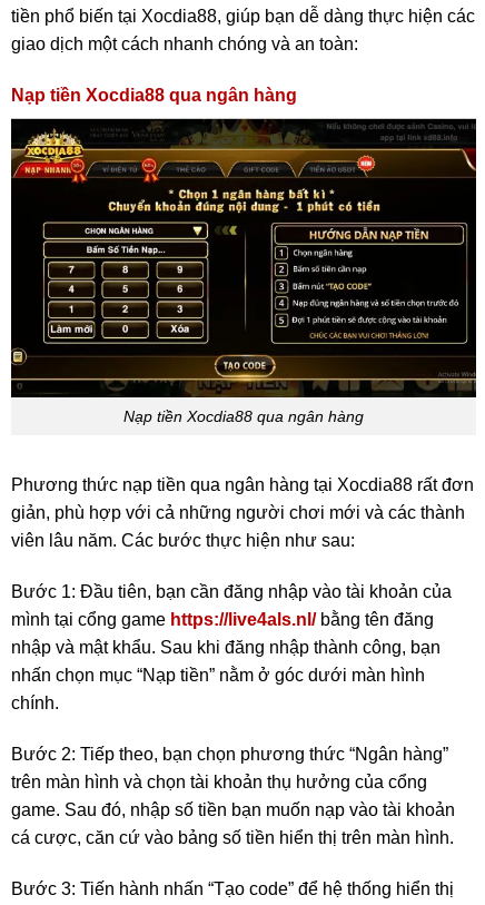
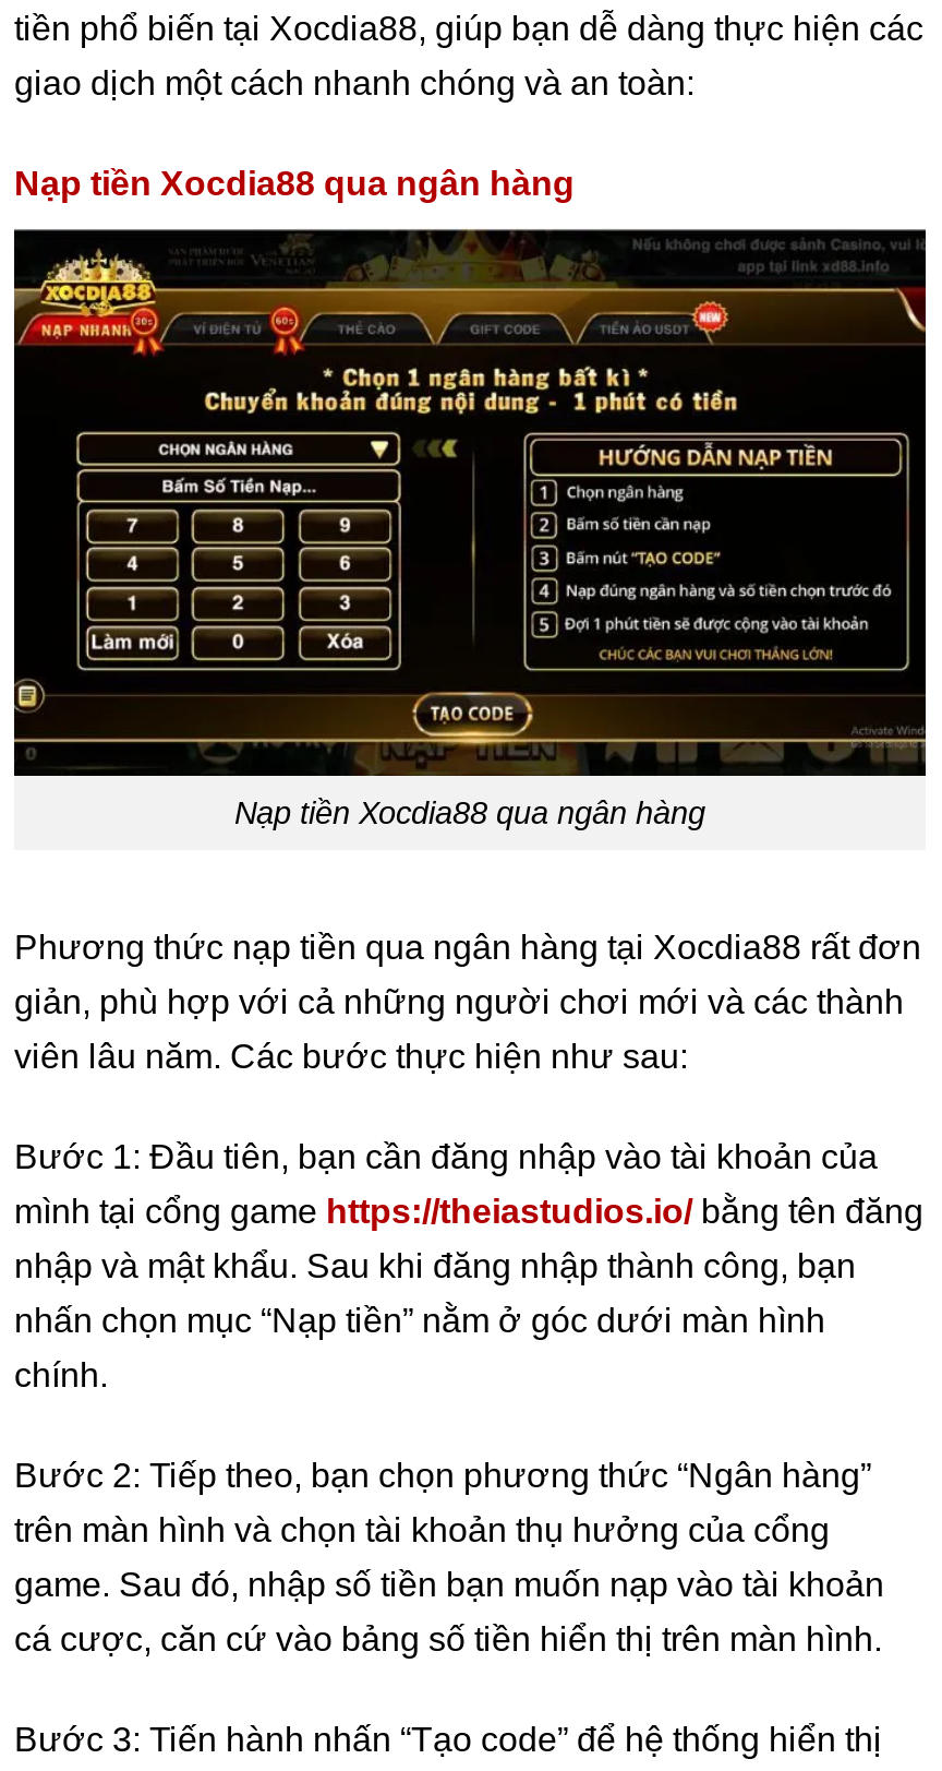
- mình tại cổng game https://live4als.nl/ bằng tên đăng
+ mình tại cổng game https://theiastudios.io/ bằng tên đăng
